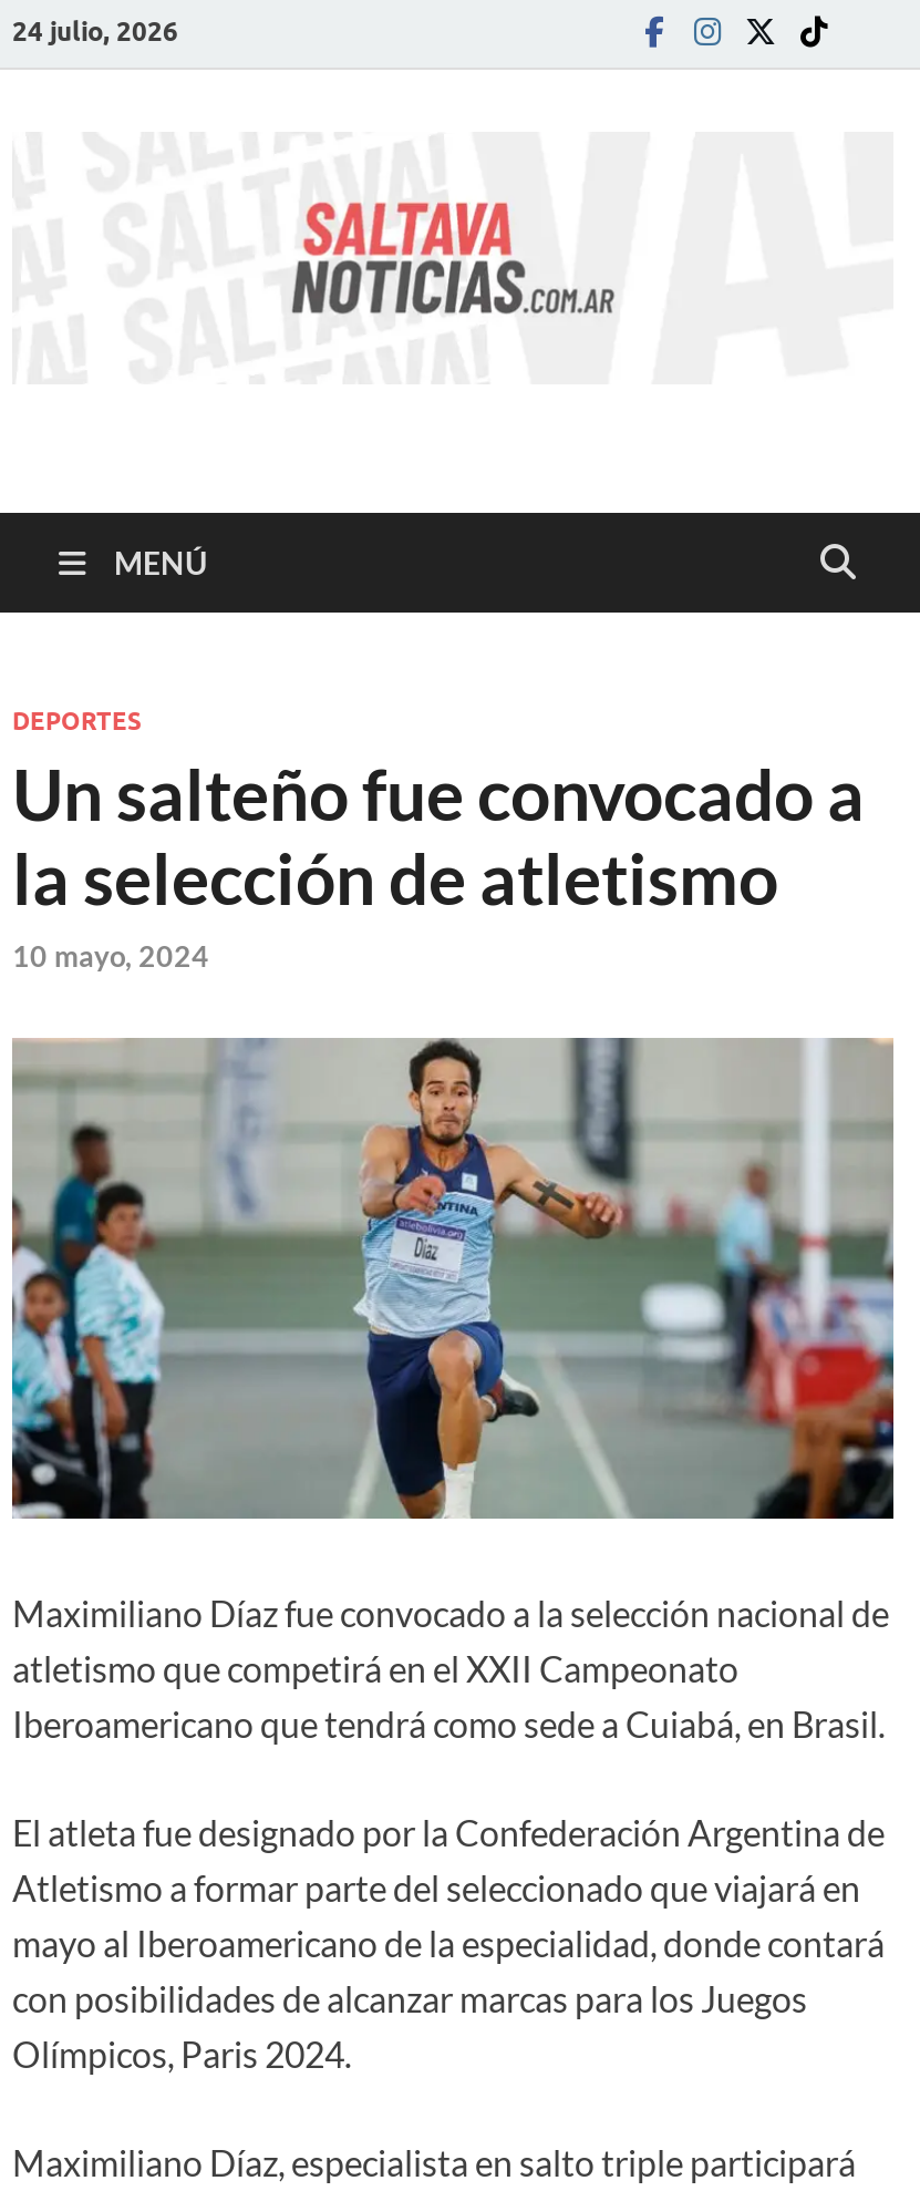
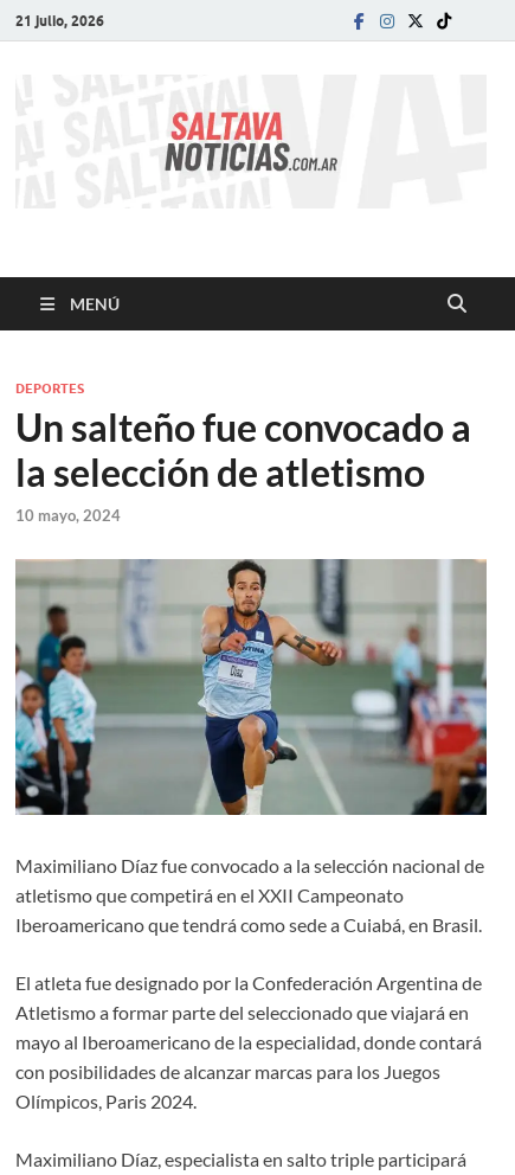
- 24 julio, 2026
+ 21 julio, 2026
